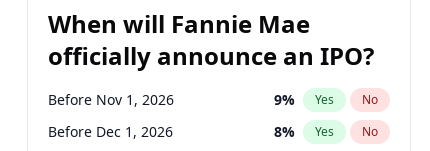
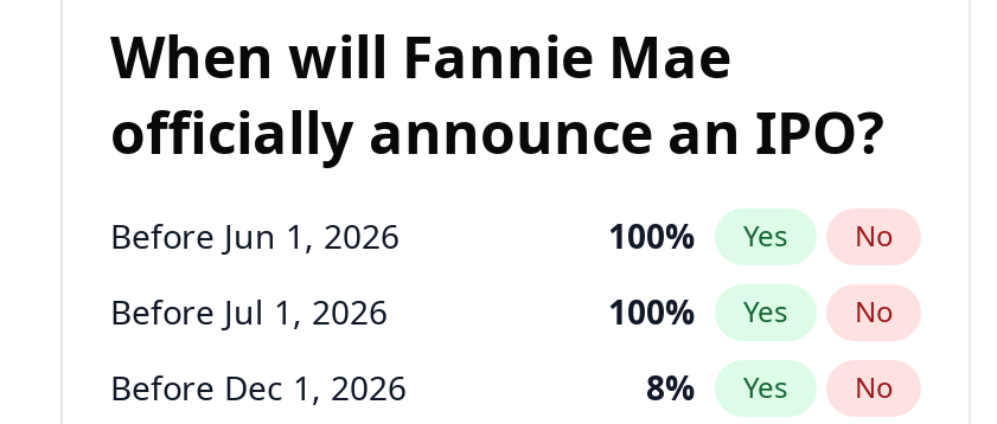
- Before Nov 1, 2026
- 9%
+ Before Jun 1, 2026
+ 100%
+ Yes
+ No
+ Before Jul 1, 2026
+ 100%
